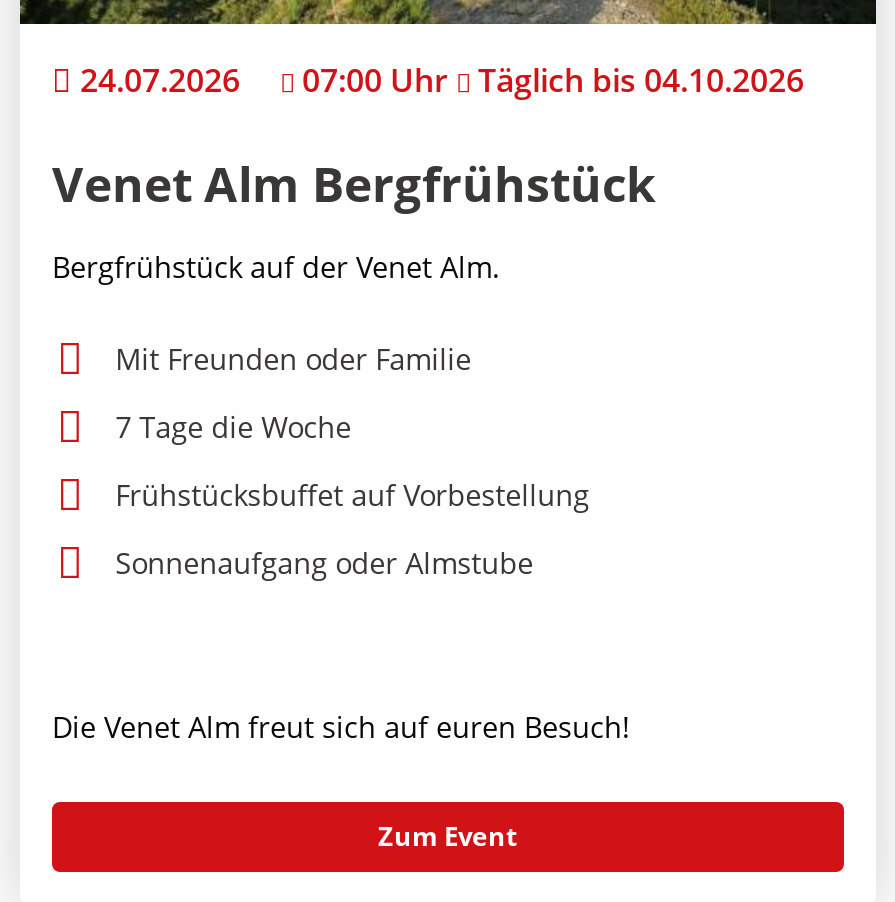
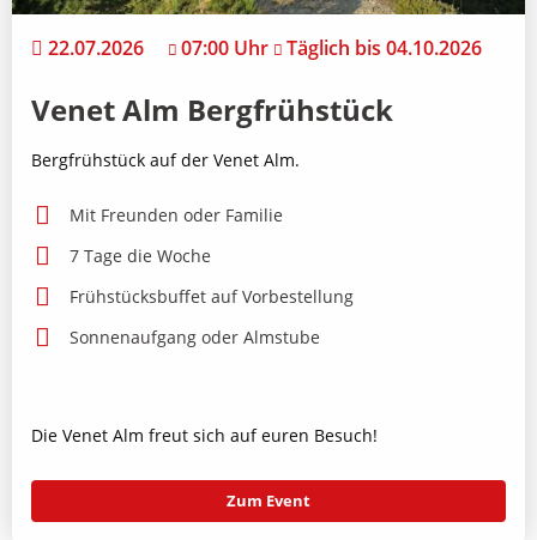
- 24.07.2026
+ 22.07.2026
